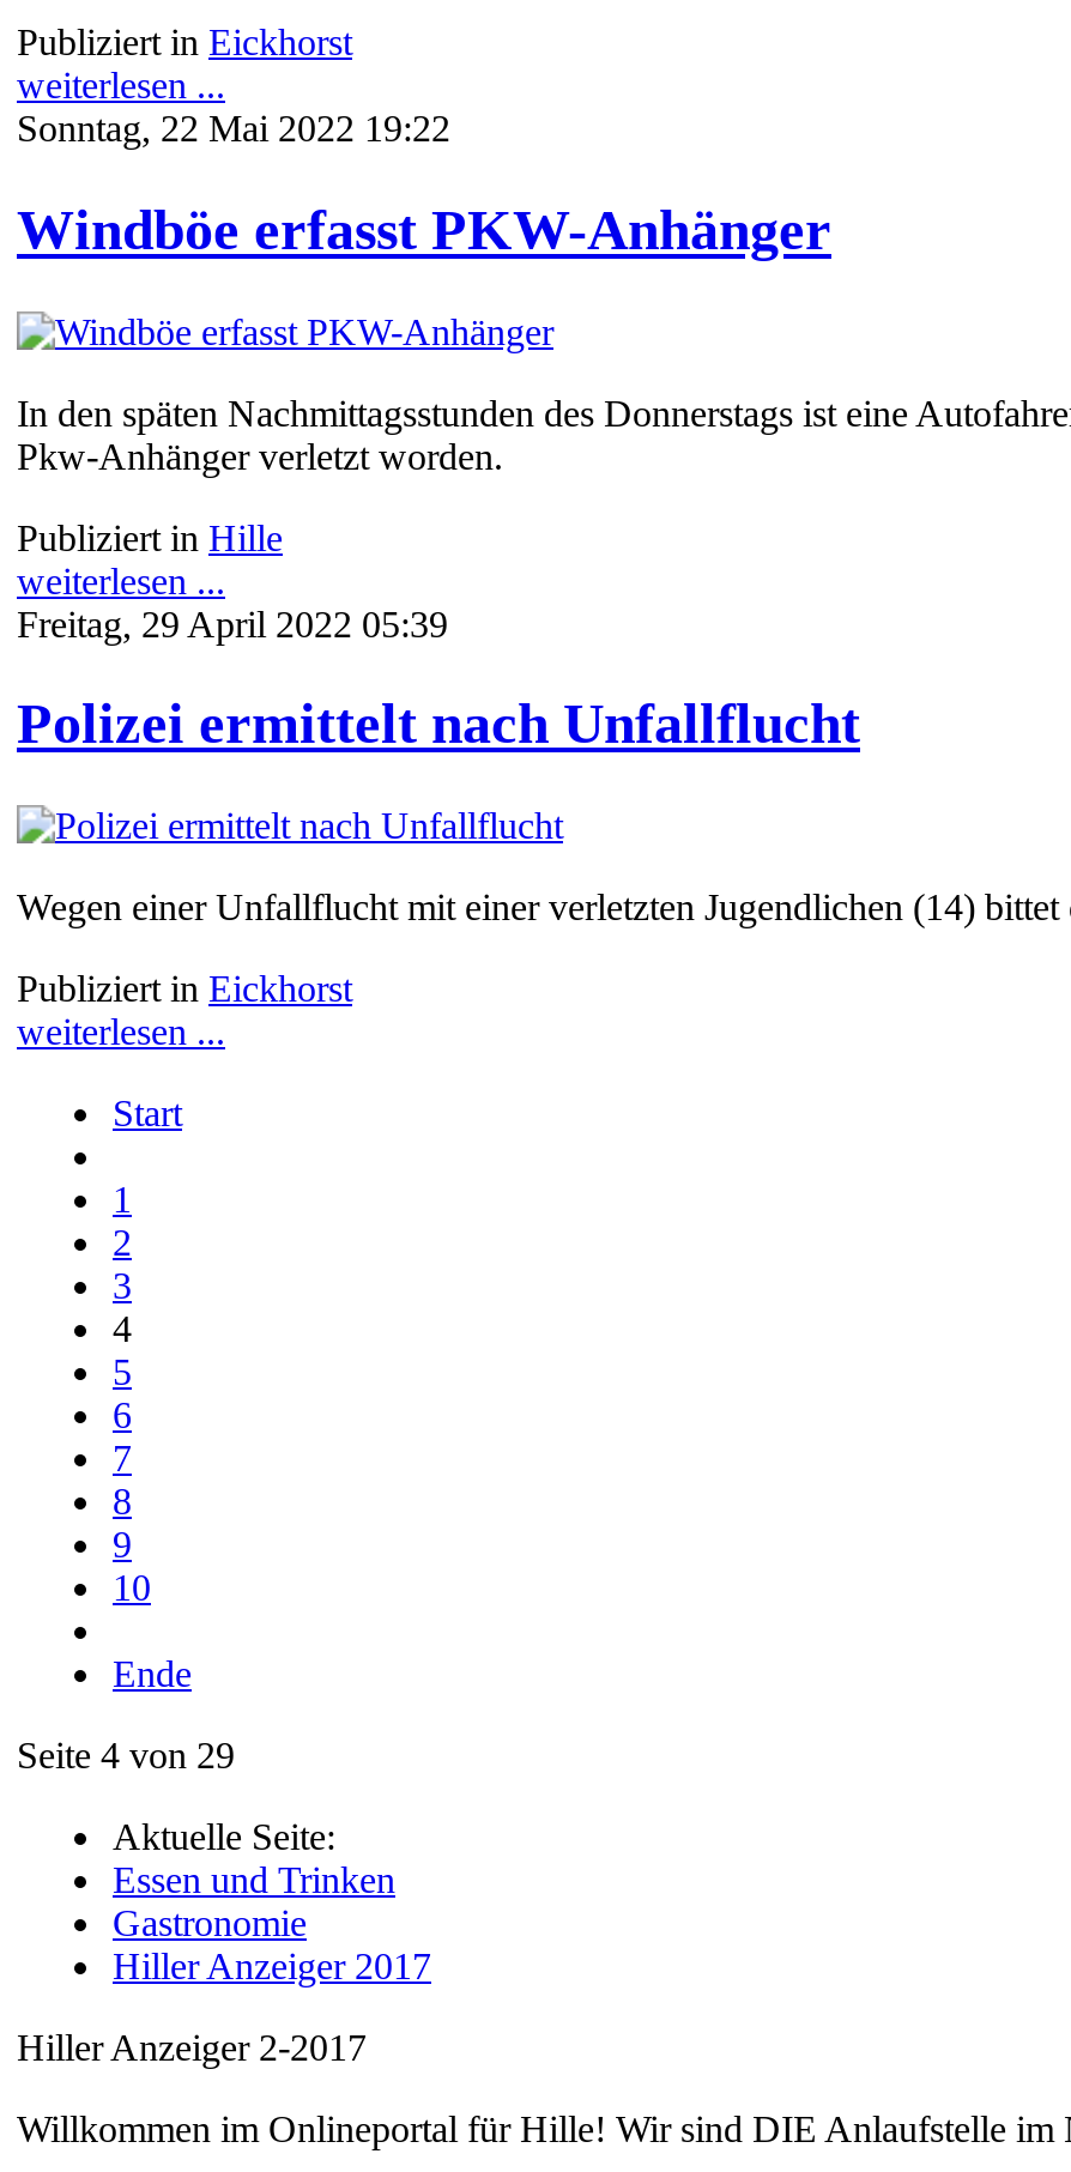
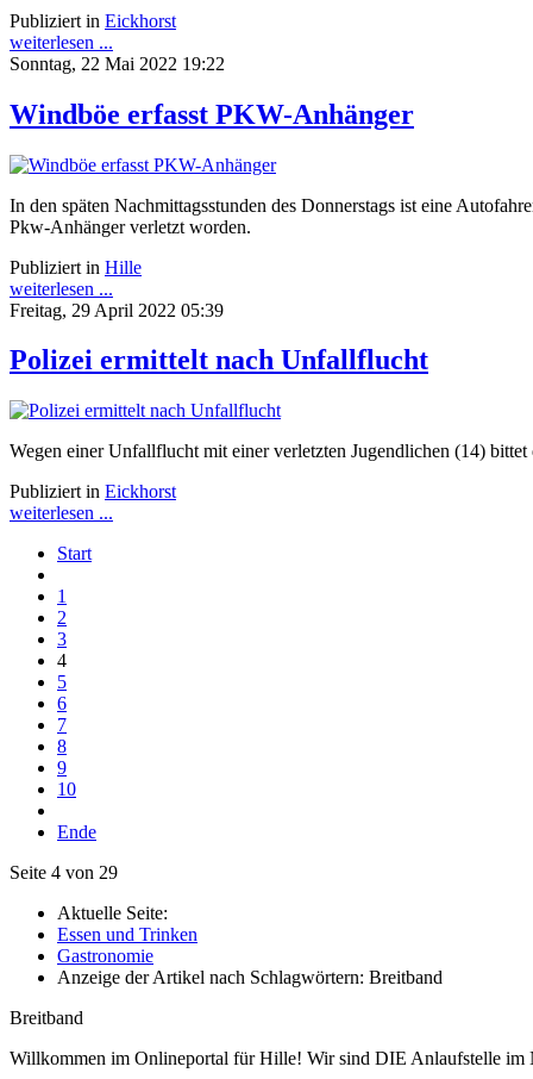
- Hiller Anzeiger 2017
+ Anzeige der Artikel nach Schlagwörtern: Breitband

- Hiller Anzeiger 2-2017
+ Breitband
